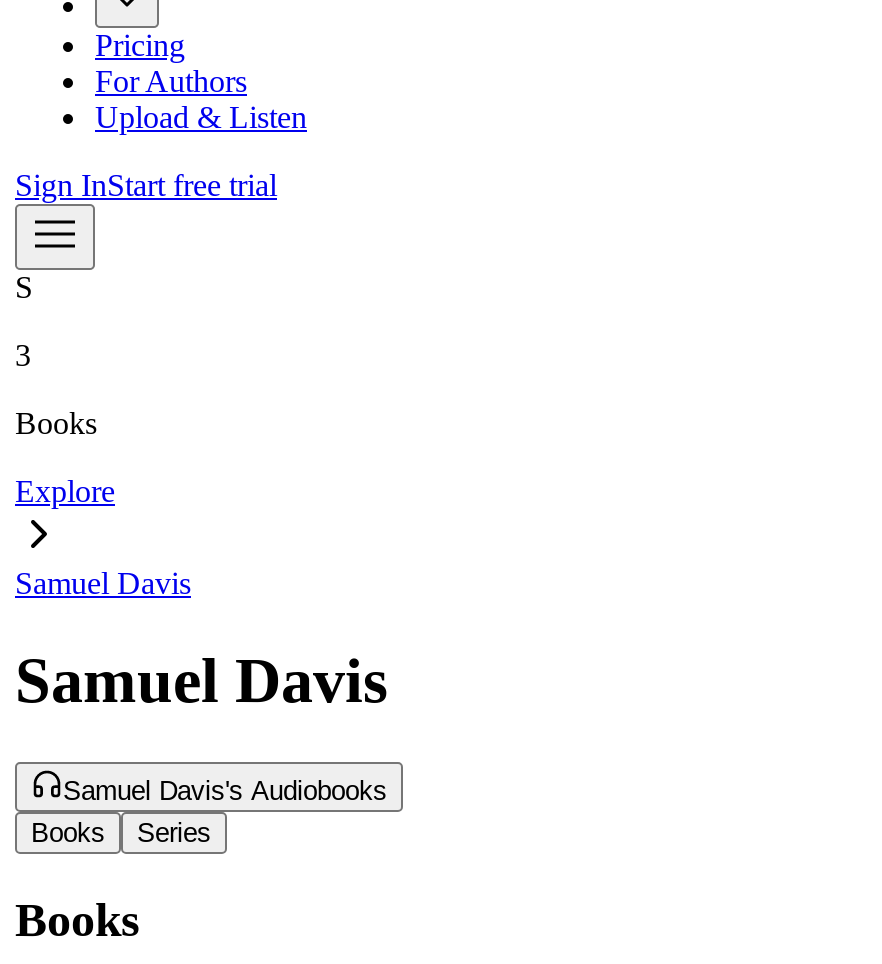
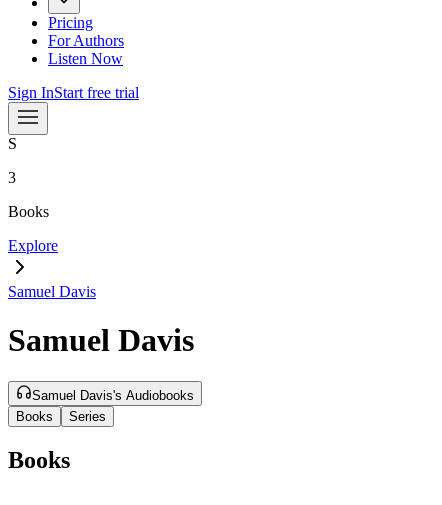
- Upload & Listen
+ Listen Now
